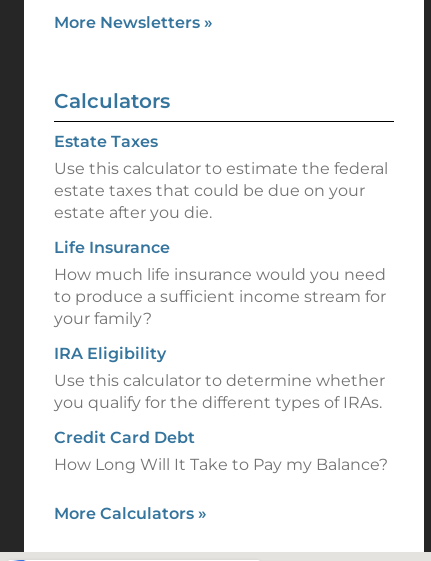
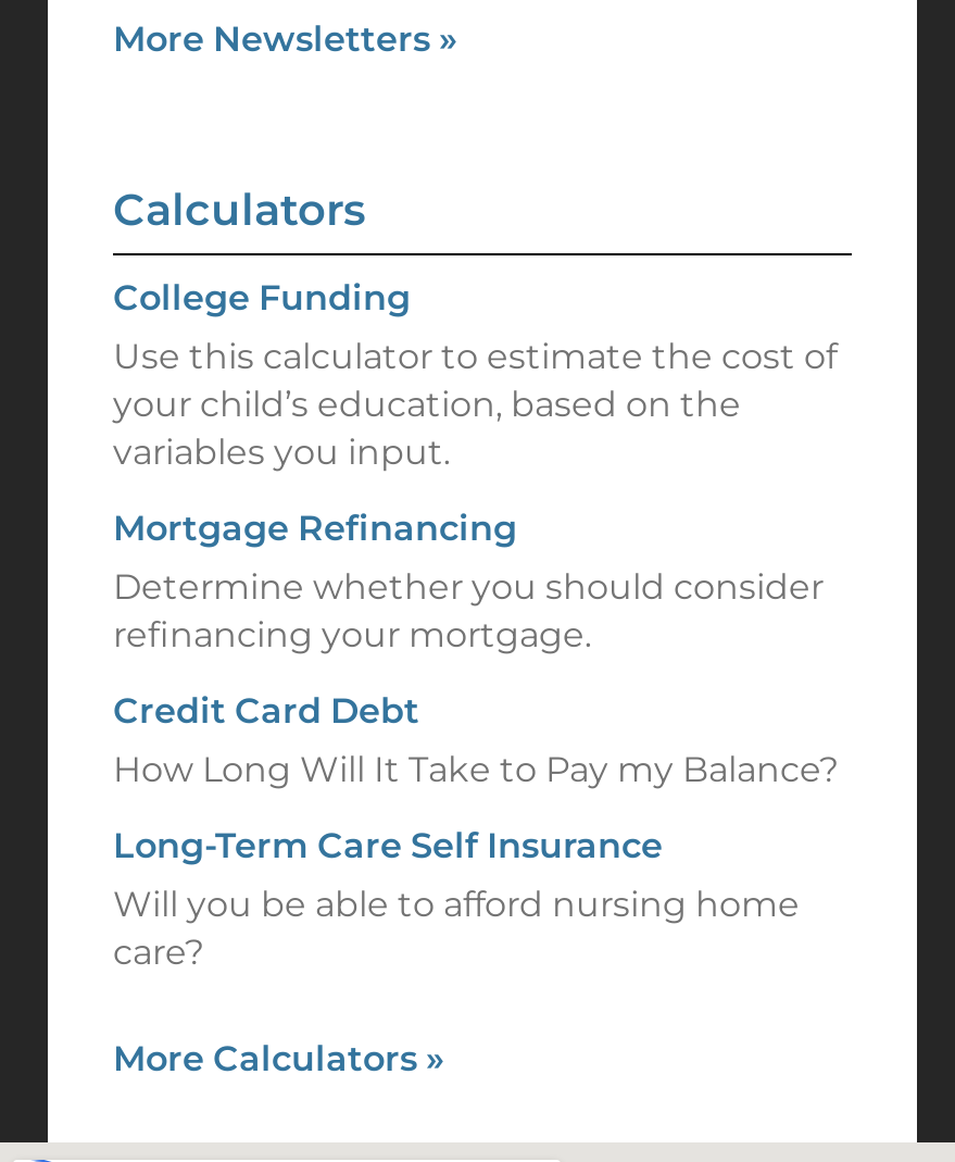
- Estate Taxes
- Use this calculator to estimate the federal
- estate taxes that could be due on your
- estate after you die.
- Life Insurance
- How much life insurance would you need
- to produce a sufficient income stream for
- your family?
- IRA Eligibility
- Use this calculator to determine whether
- you qualify for the different types of IRAs.
+ College Funding
+ Use this calculator to estimate the cost of
+ your child’s education, based on the
+ variables you input.
+ Mortgage Refinancing
+ Determine whether you should consider
+ refinancing your mortgage.

moved up: Credit Card Debt | How Long Will It Take to Pay my Balance?

+ Long-Term Care Self Insurance
+ Will you be able to afford nursing home
+ care?
